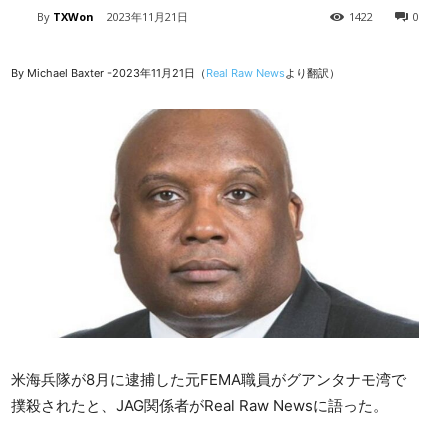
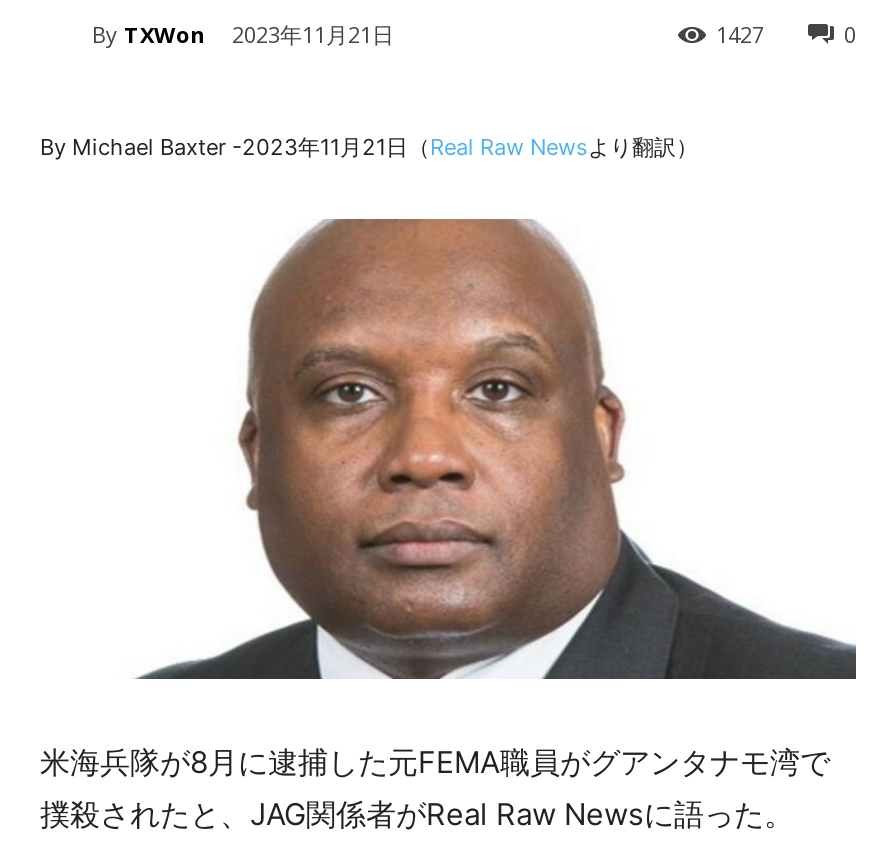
- 1422
+ 1427
